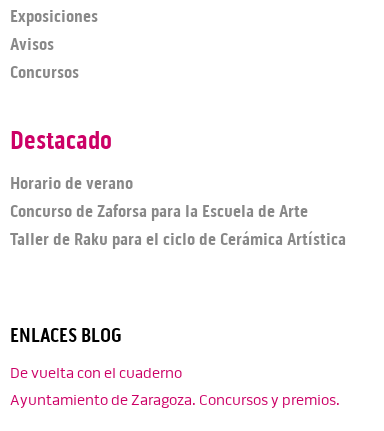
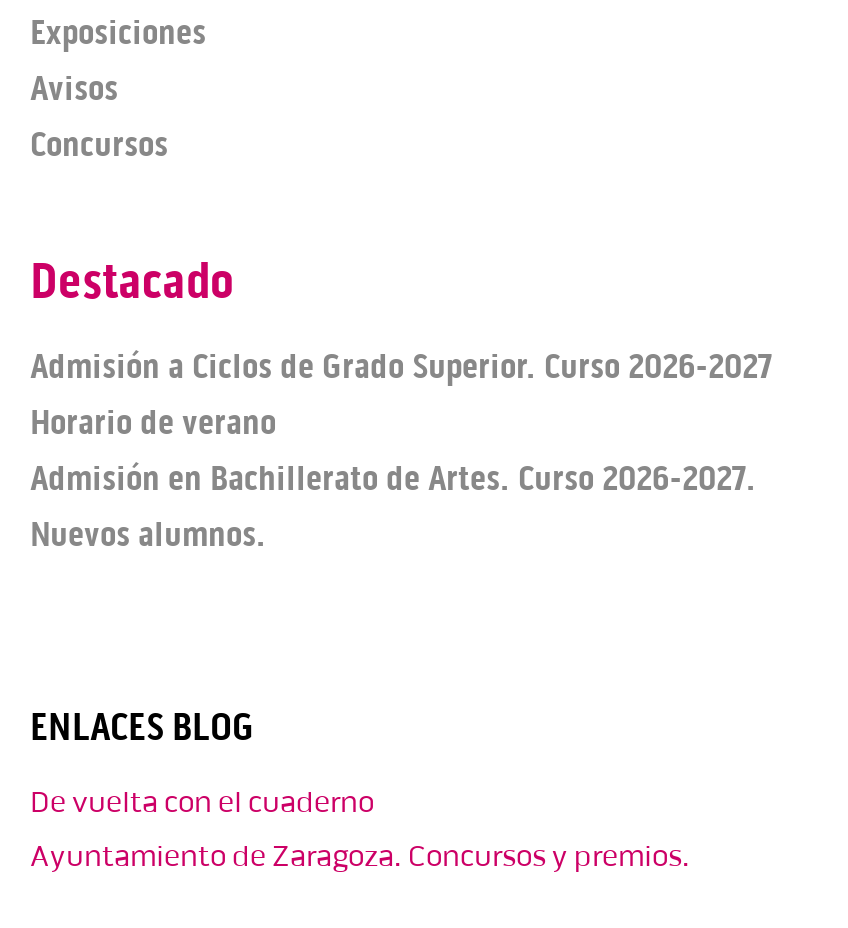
+ Admisión a Ciclos de Grado Superior. Curso 2026-2027

- Concurso de Zaforsa para la Escuela de Arte
- Taller de Raku para el ciclo de Cerámica Artística
+ Admisión en Bachillerato de Artes. Curso 2026-2027.
+ Nuevos alumnos.
